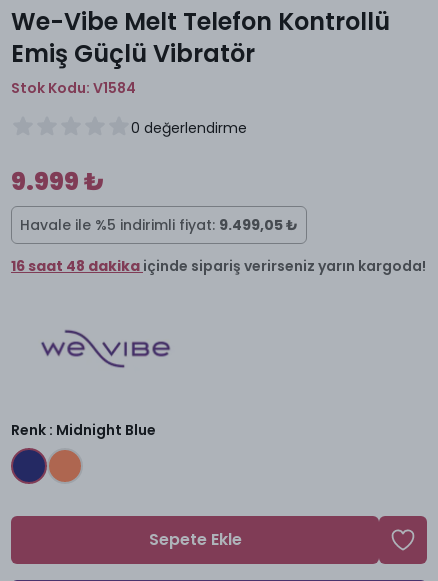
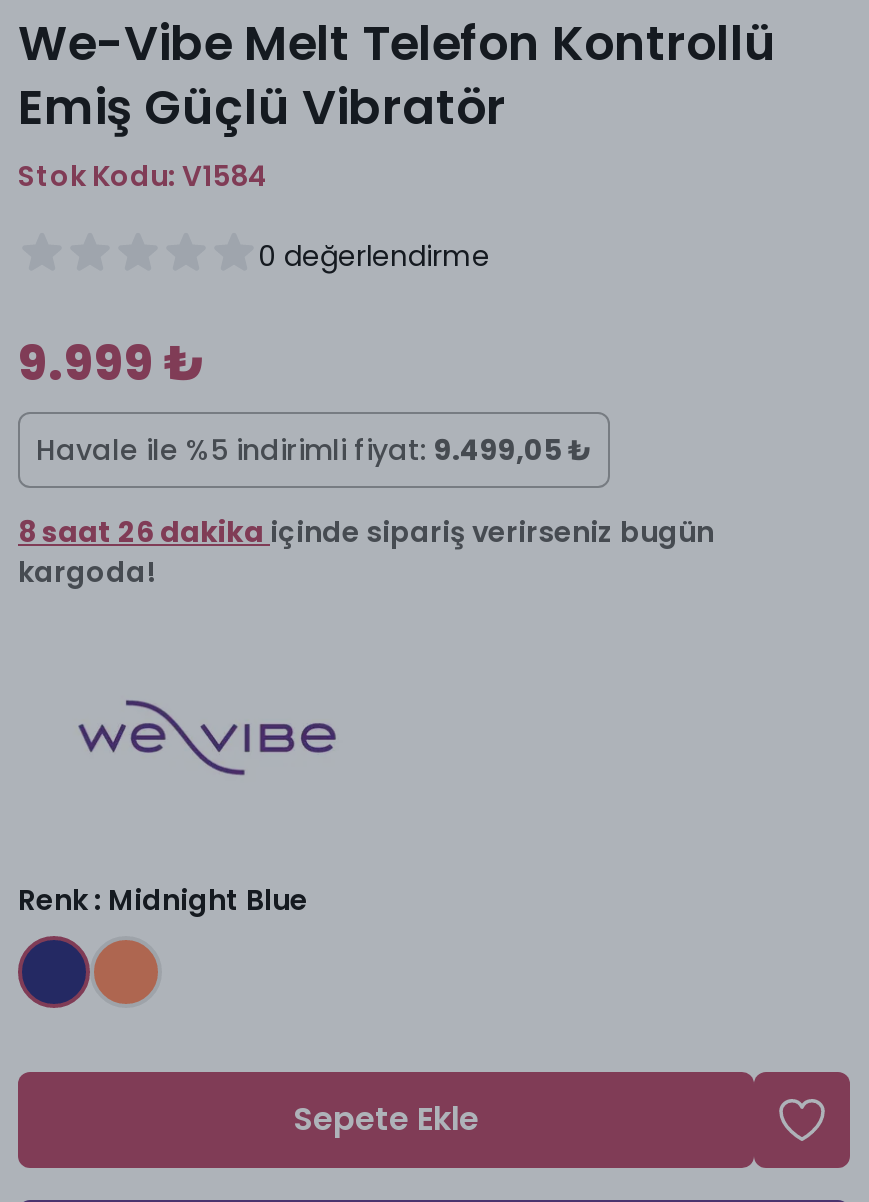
- 16 saat 48 dakika içinde sipariş verirseniz yarın kargoda!
+ 8 saat 26 dakika içinde sipariş verirseniz bugün
+ kargoda!
